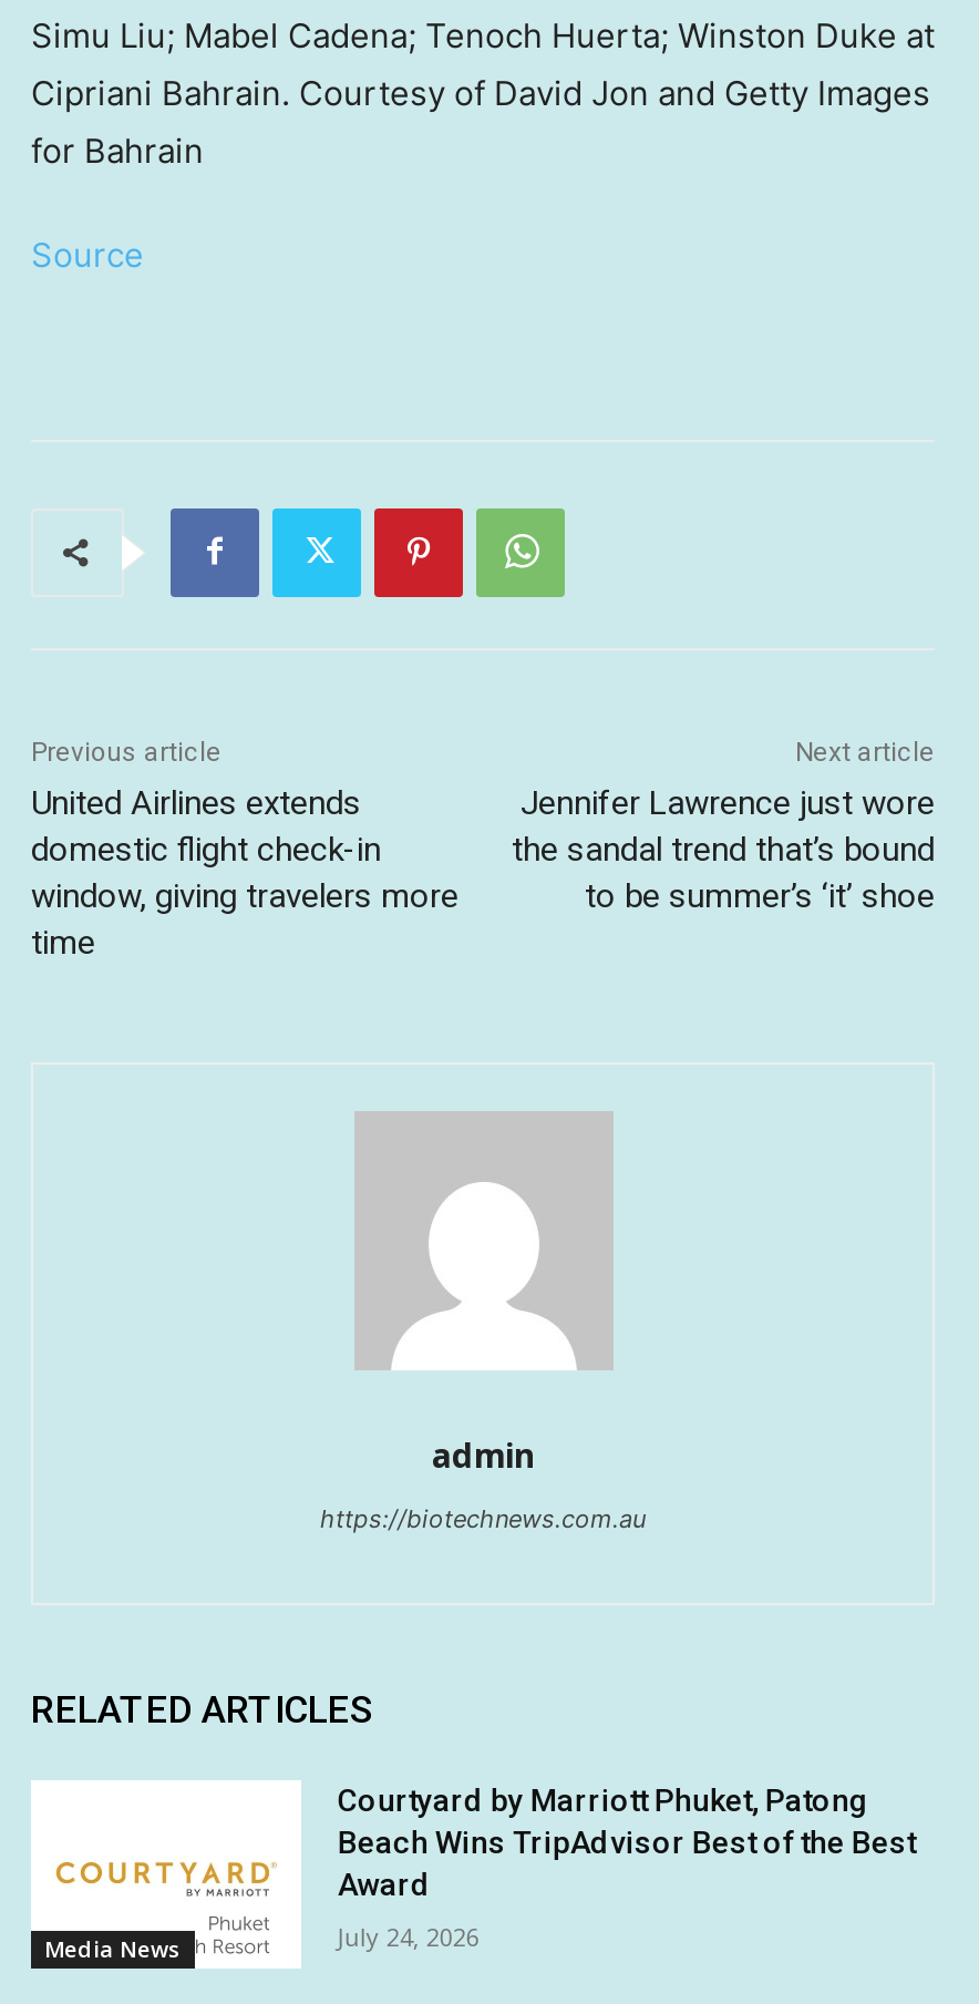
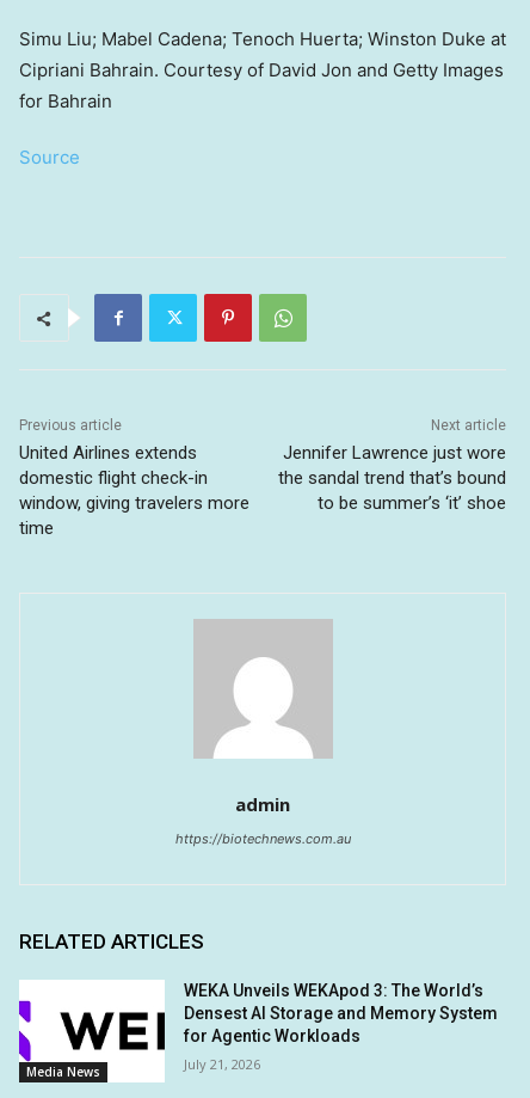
- [image]
- Courtyard by Marriott Phuket, Patong
- Beach Wins TripAdvisor Best of the Best
- Award
+ [image]
+ WEKA Unveils WEKApod 3: The World’s
+ Densest AI Storage and Memory System
+ for Agentic Workloads

- July 24, 2026
+ July 21, 2026
